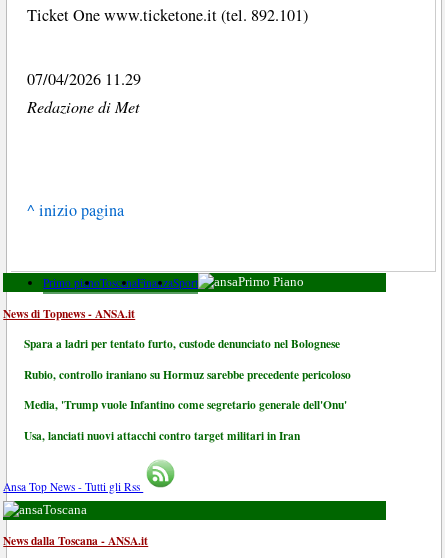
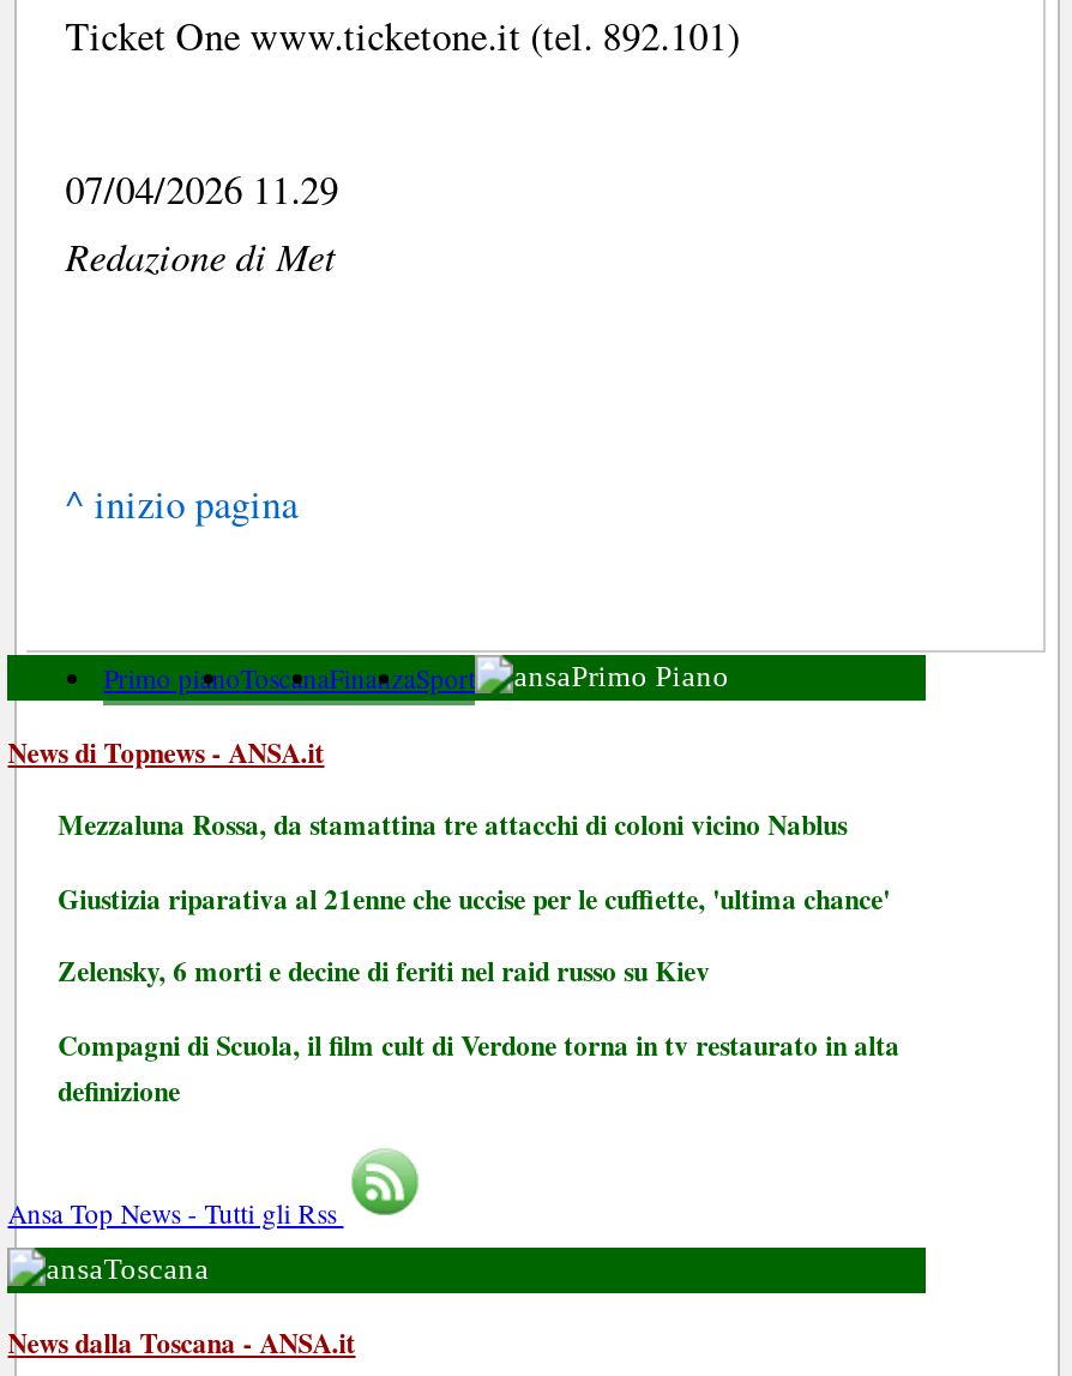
- Spara a ladri per tentato furto, custode denunciato nel Bolognese
+ Mezzaluna Rossa, da stamattina tre attacchi di coloni vicino Nablus

- Rubio, controllo iraniano su Hormuz sarebbe precedente pericoloso
+ Giustizia riparativa al 21enne che uccise per le cuffiette, 'ultima chance'

- Media, 'Trump vuole Infantino come segretario generale dell'Onu'
+ Zelensky, 6 morti e decine di feriti nel raid russo su Kiev

- Usa, lanciati nuovi attacchi contro target militari in Iran
+ Compagni di Scuola, il film cult di Verdone torna in tv restaurato in alta
+ definizione
